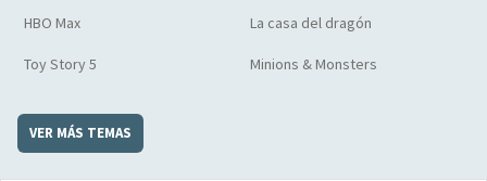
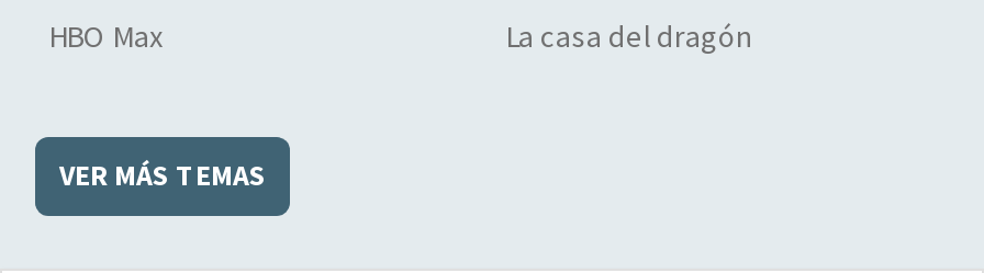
- Toy Story 5
- Minions & Monsters
